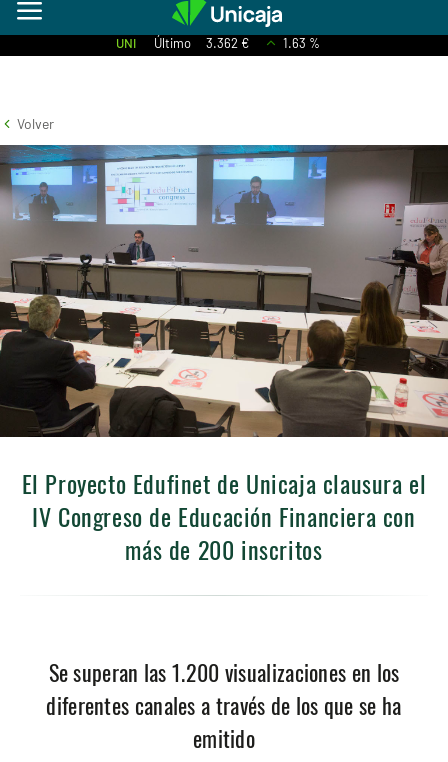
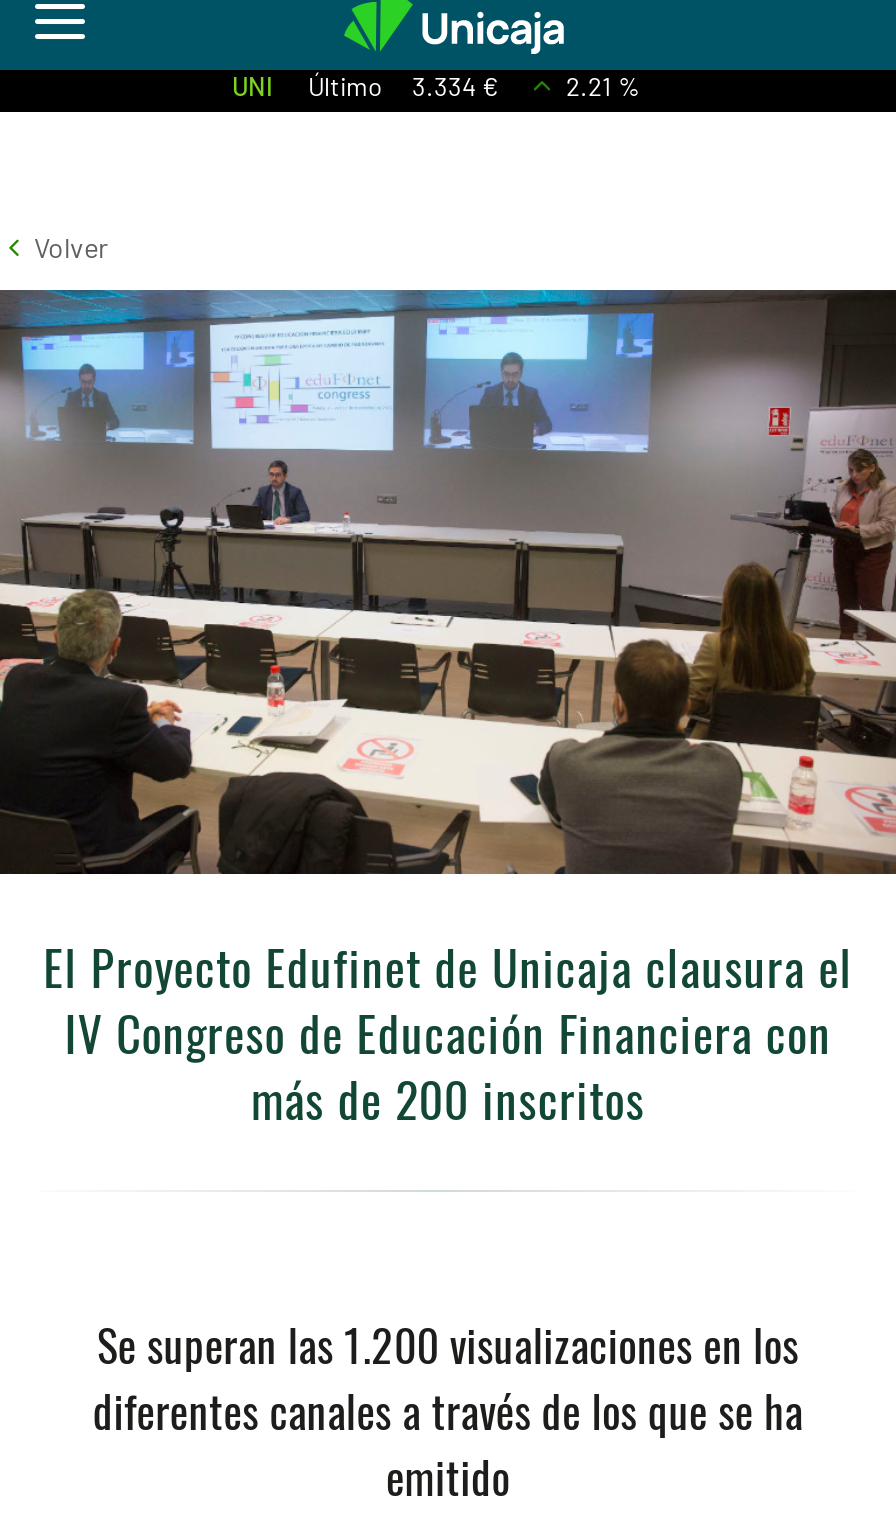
- UNI Último 3.362 €
+ UNI Último 3.334 €

- 1.63 %
+ 2.21 %
